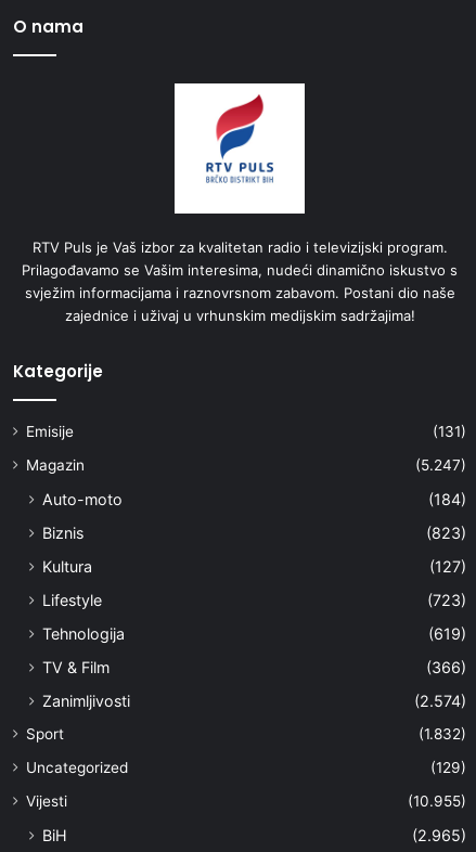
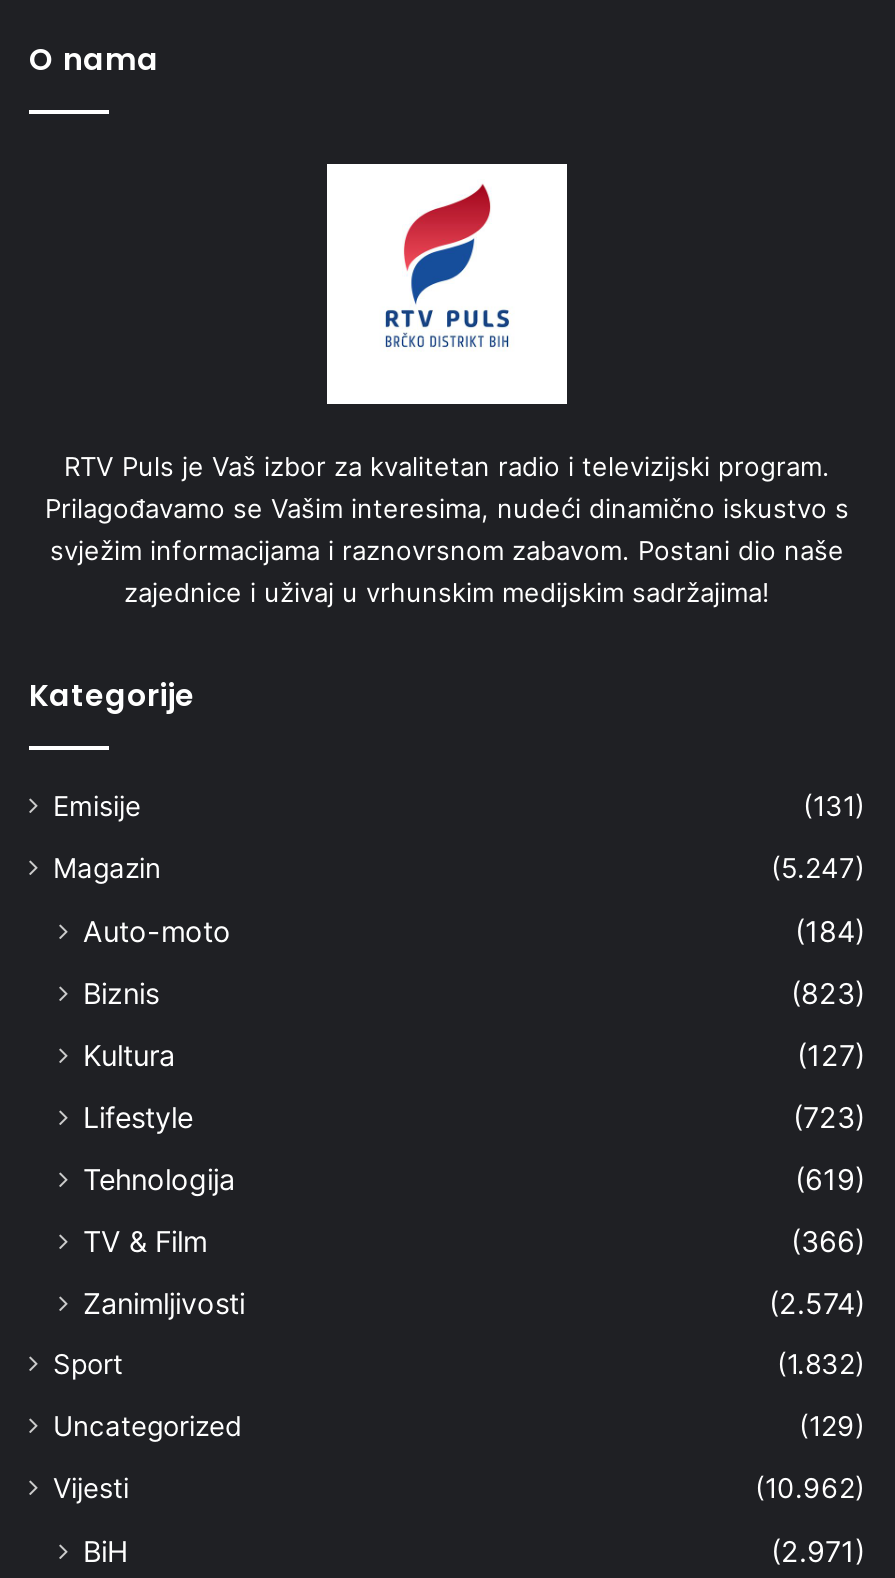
- (10.955)
+ (10.962)

- (2.965)
+ (2.971)
